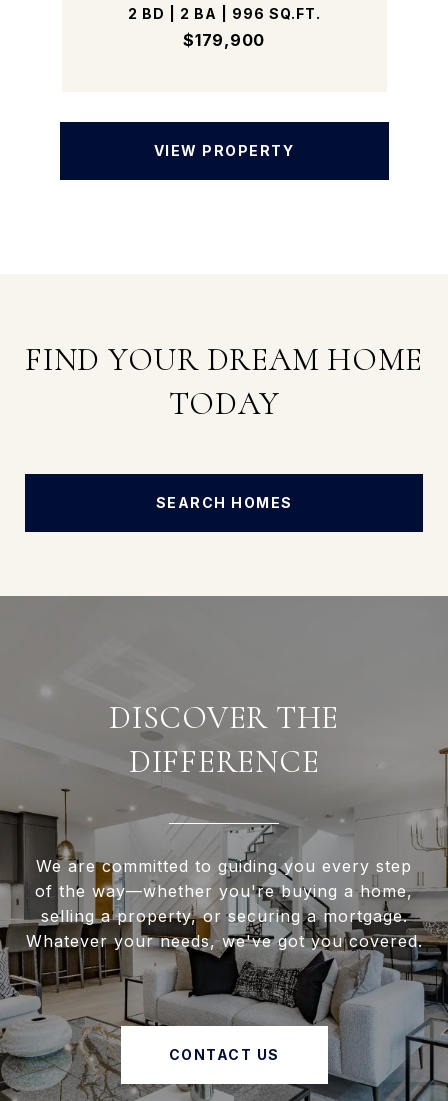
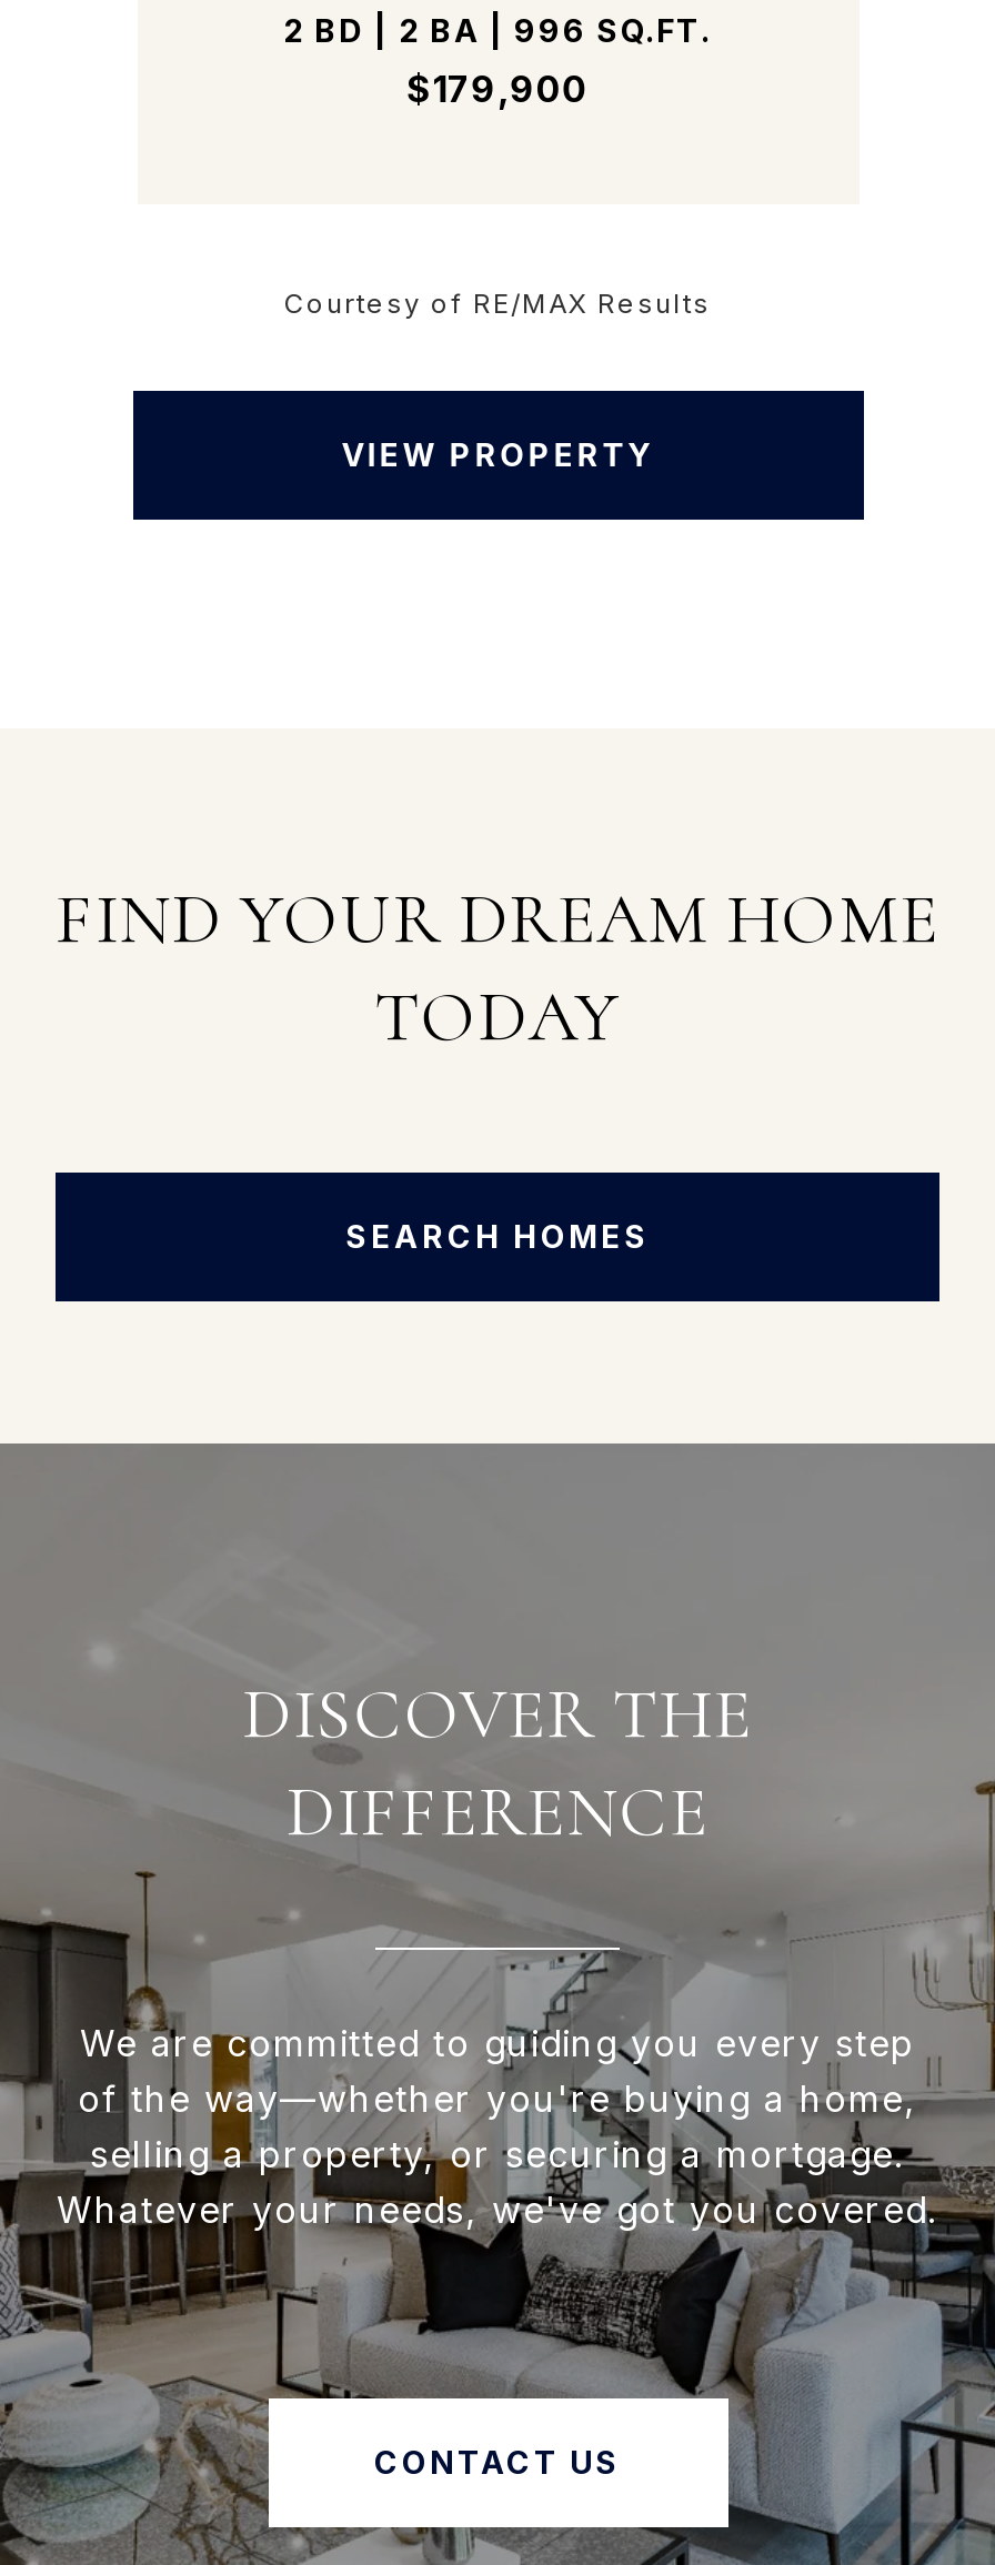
+ Courtesy of RE/MAX Results
